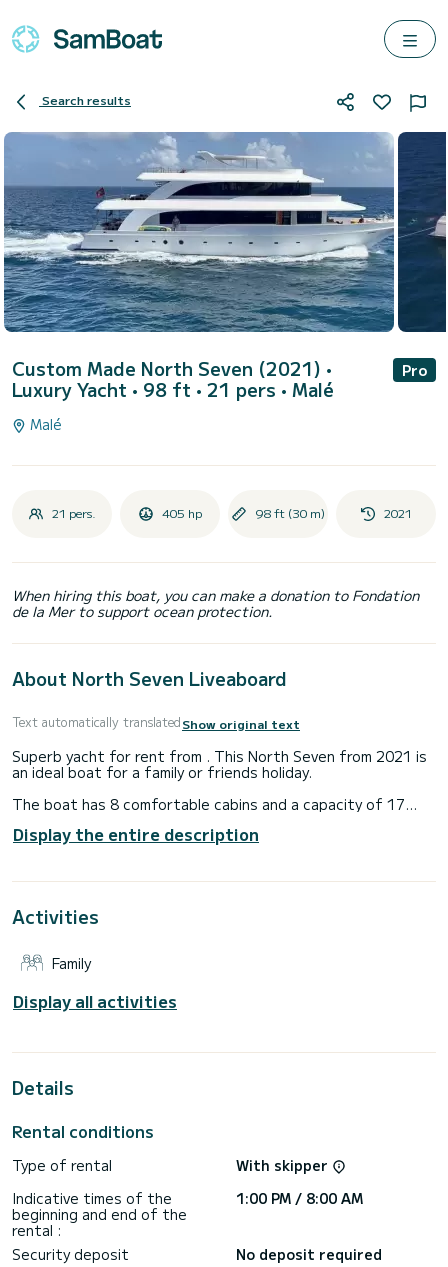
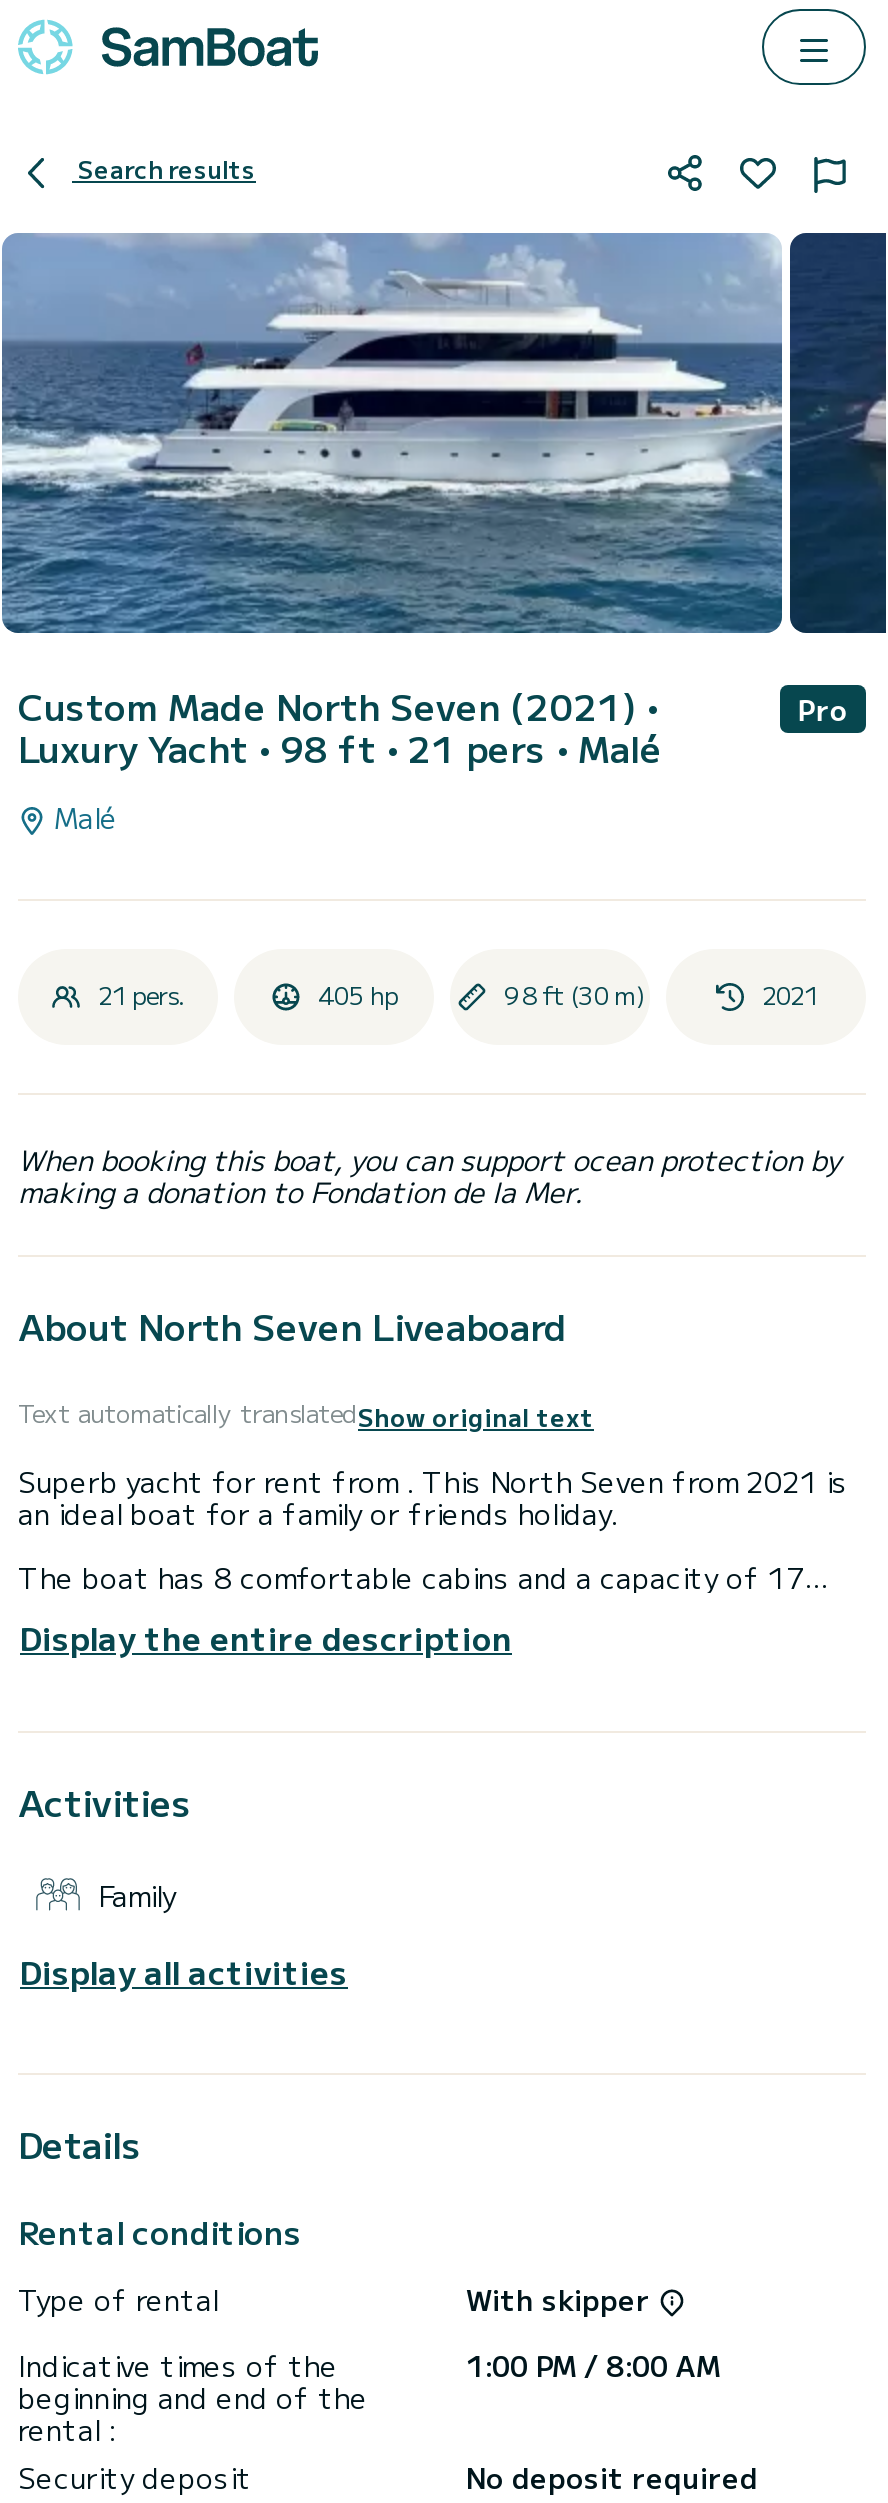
- When hiring this boat, you can make a donation to Fondation
- de la Mer to support ocean protection.
+ When booking this boat, you can support ocean protection by
+ making a donation to Fondation de la Mer.
